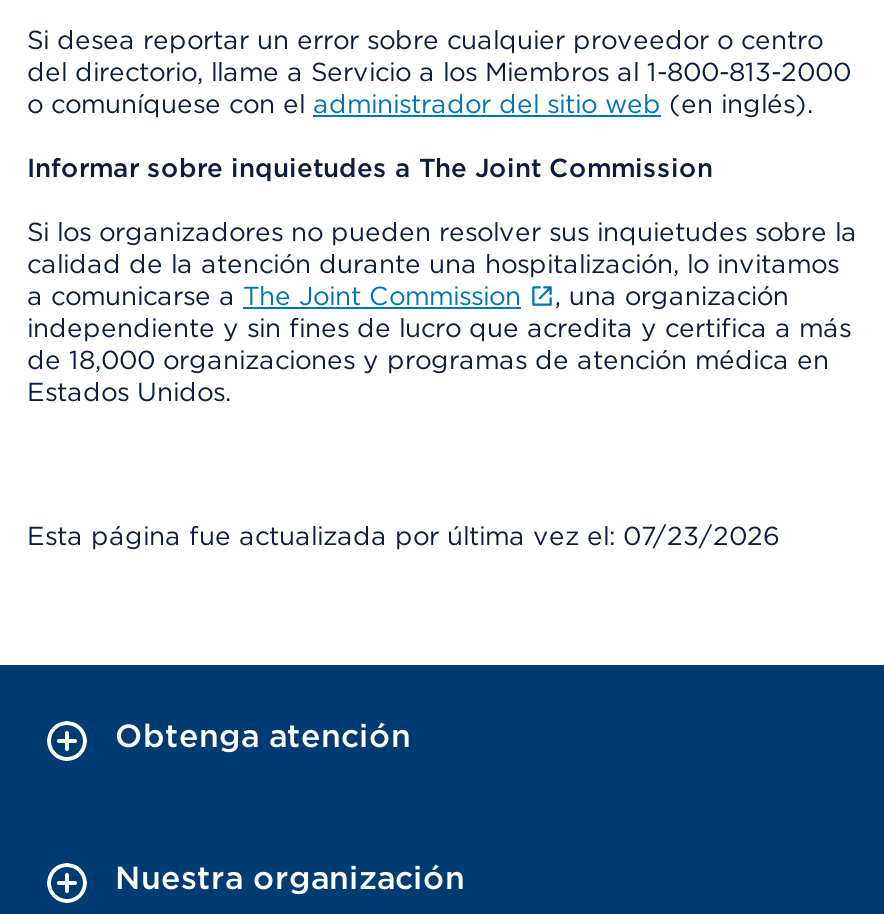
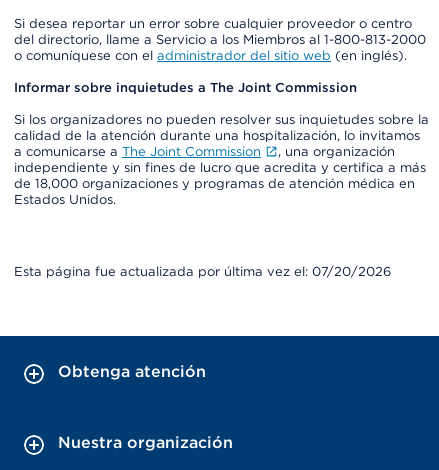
- Esta página fue actualizada por última vez el: 07/23/2026
+ Esta página fue actualizada por última vez el: 07/20/2026
